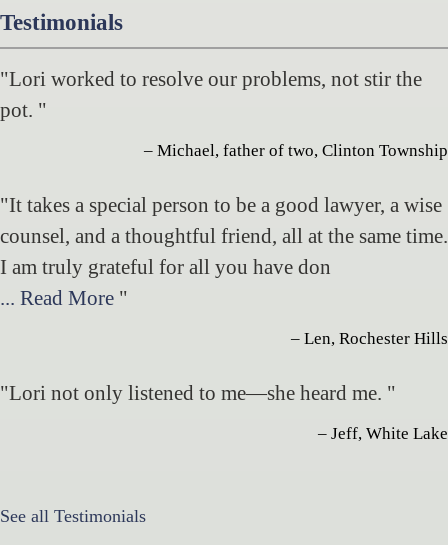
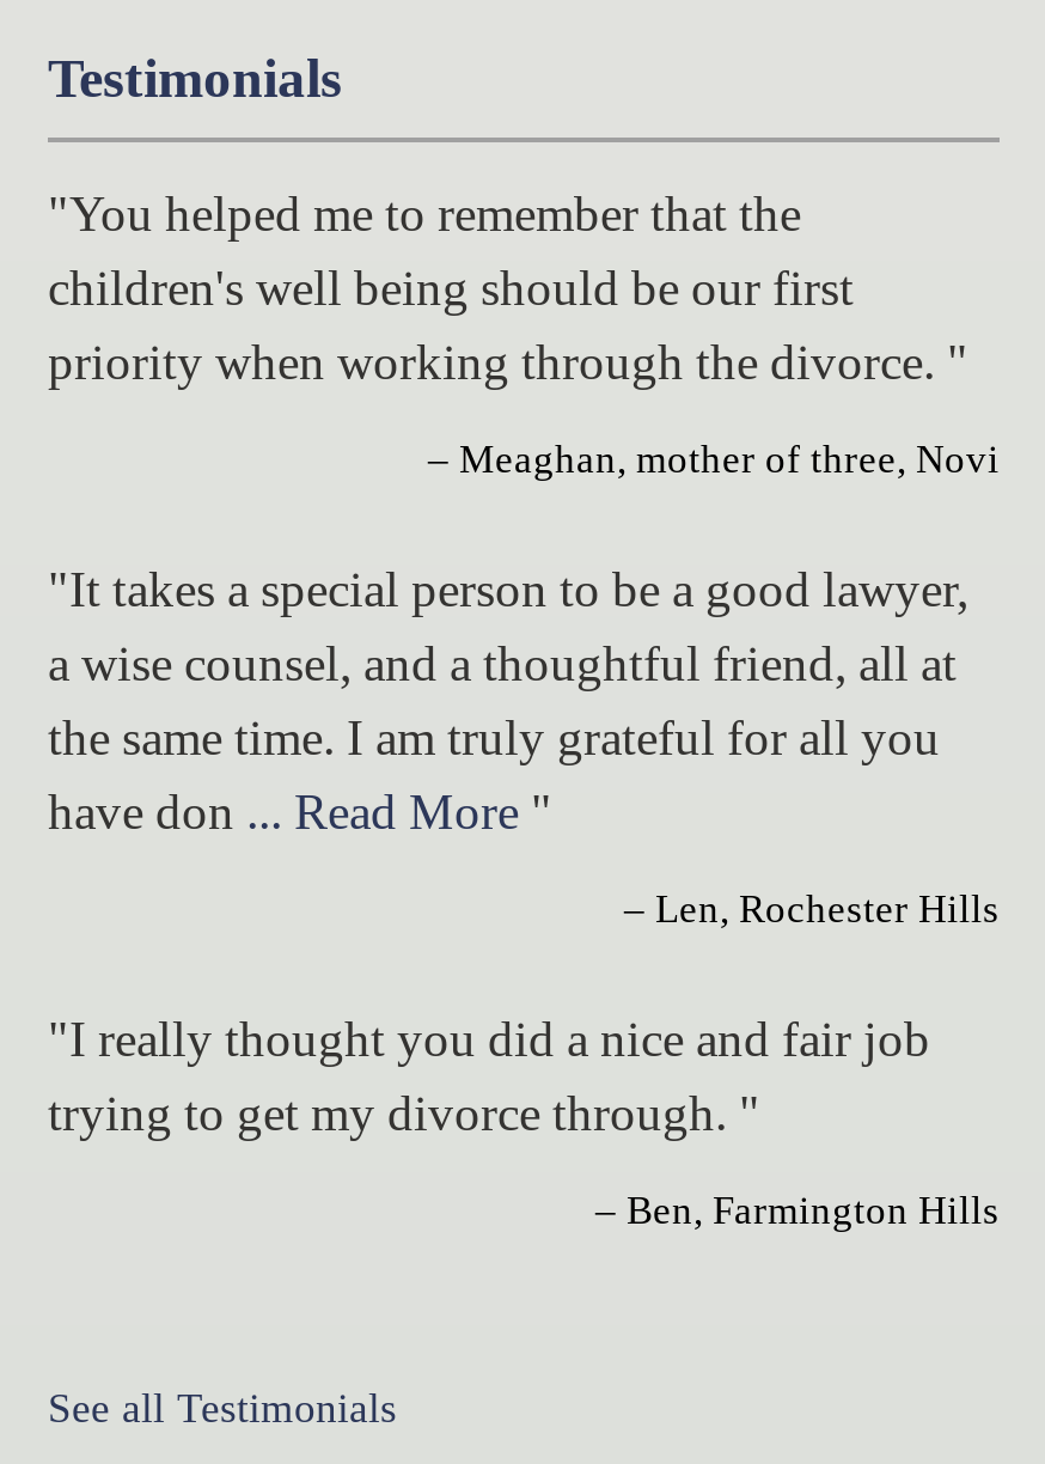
- "Lori worked to resolve our problems, not stir the
- pot. "
+ "You helped me to remember that the
+ children's well being should be our first
+ priority when working through the divorce. "

- – Michael, father of two, Clinton Township
+ – Meaghan, mother of three, Novi

- "Lori not only listened to me—she heard me. "
+ "I really thought you did a nice and fair job
+ trying to get my divorce through. "

- – Jeff, White Lake
+ – Ben, Farmington Hills
